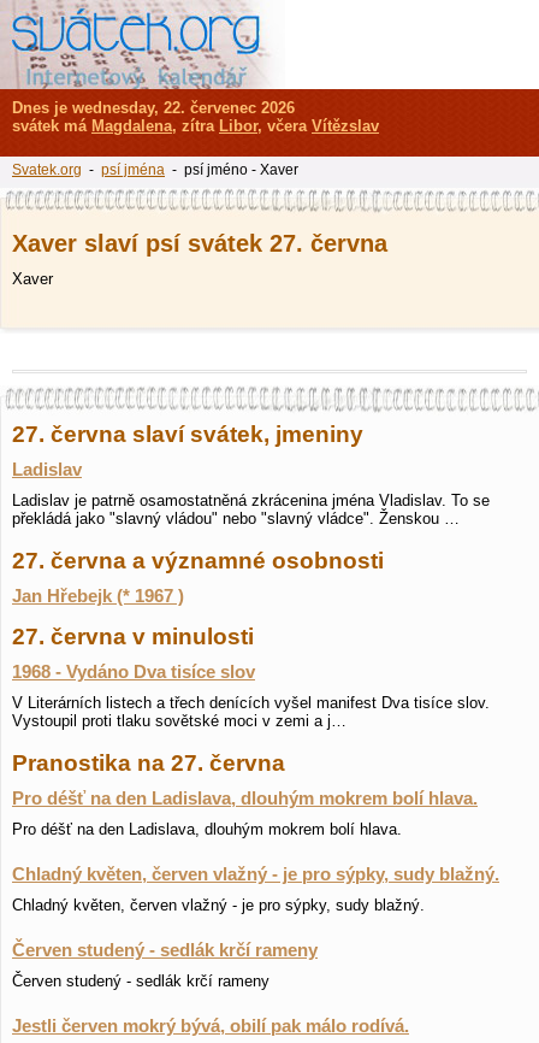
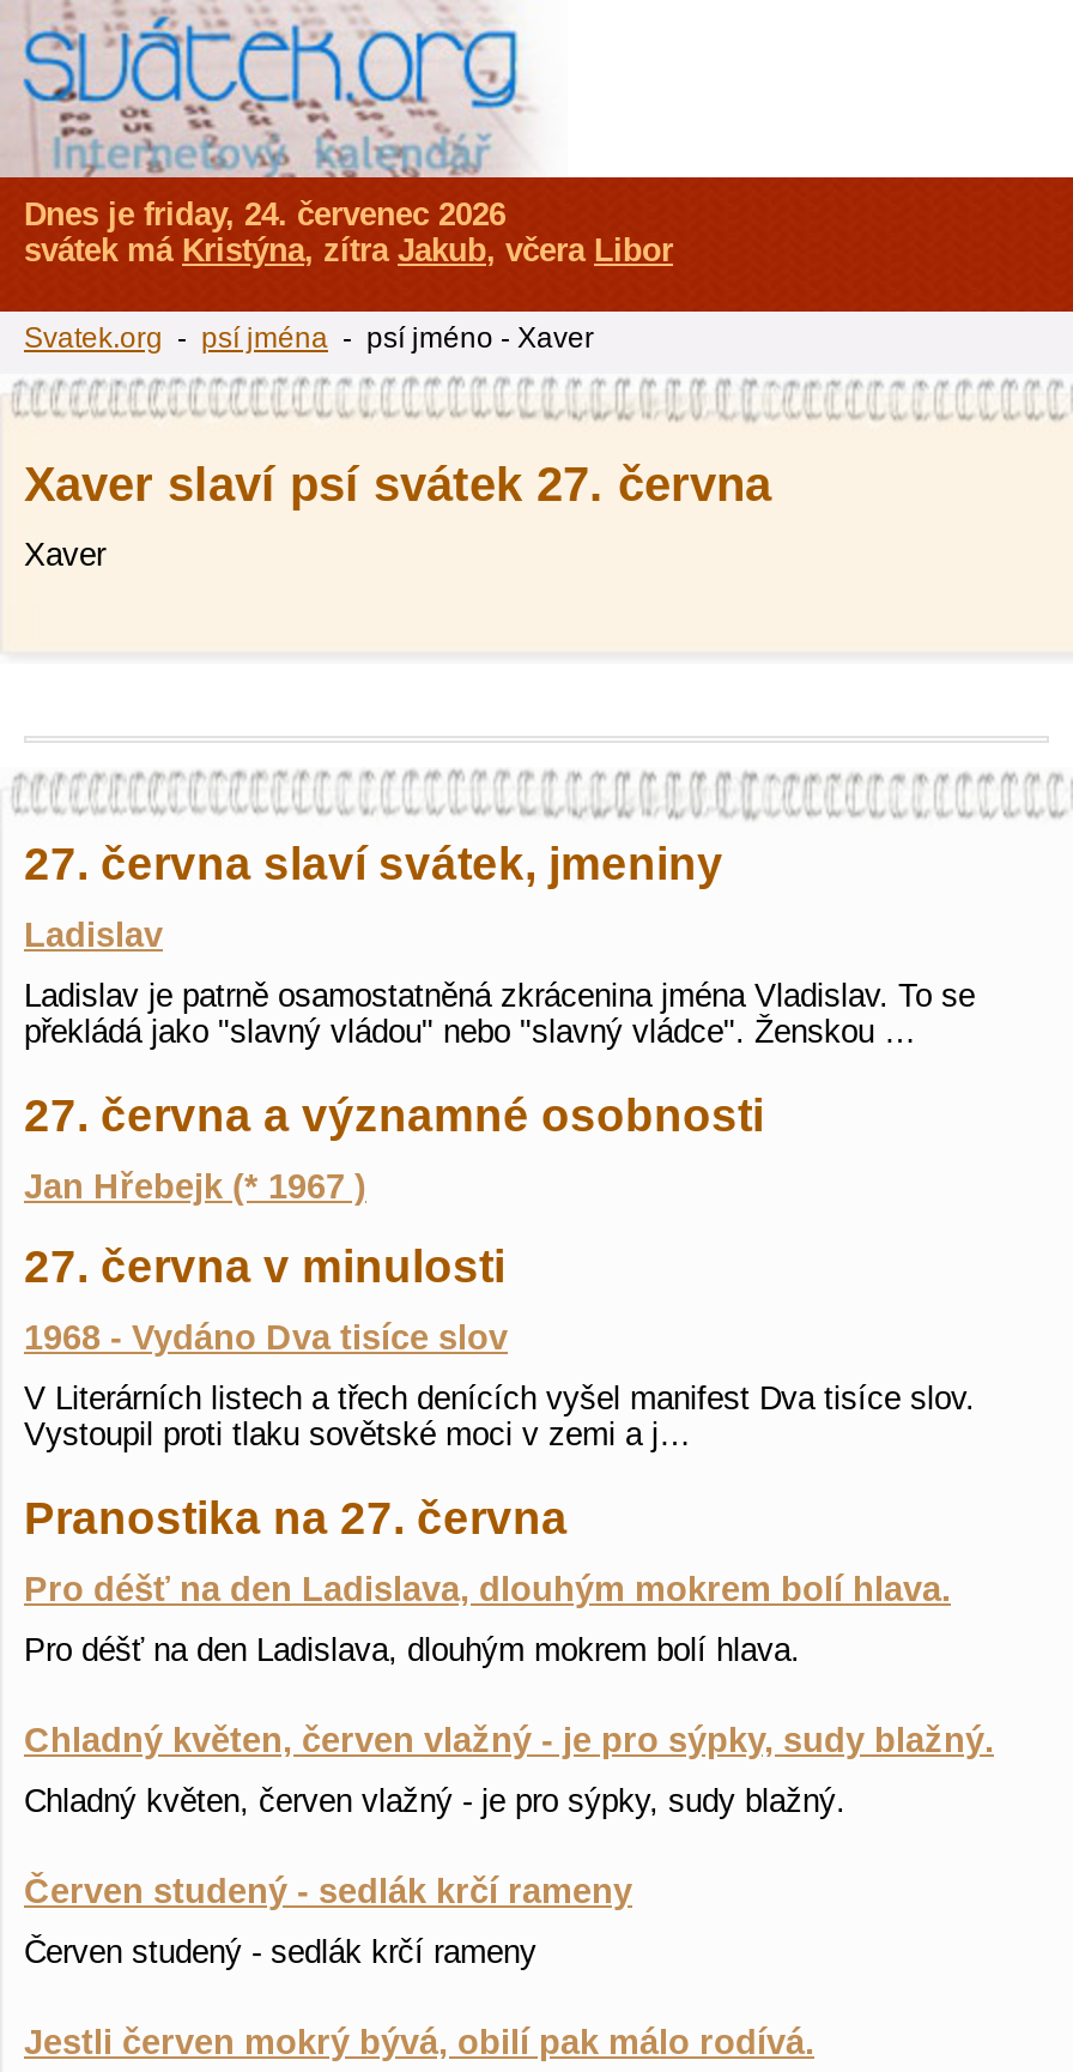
- Dnes je wednesday, 22. červenec 2026
+ Dnes je friday, 24. červenec 2026

- svátek má Magdalena, zítra Libor, včera Vítězslav
+ svátek má Kristýna, zítra Jakub, včera Libor
